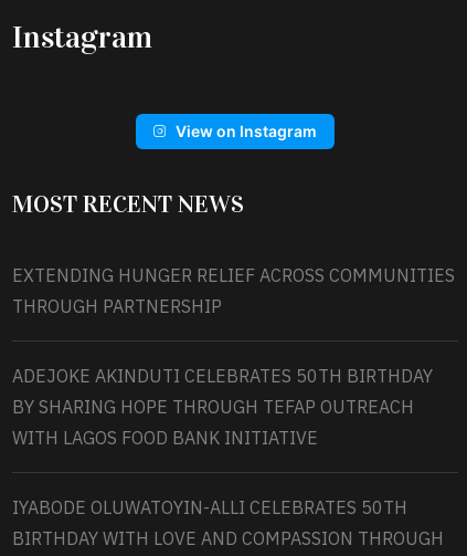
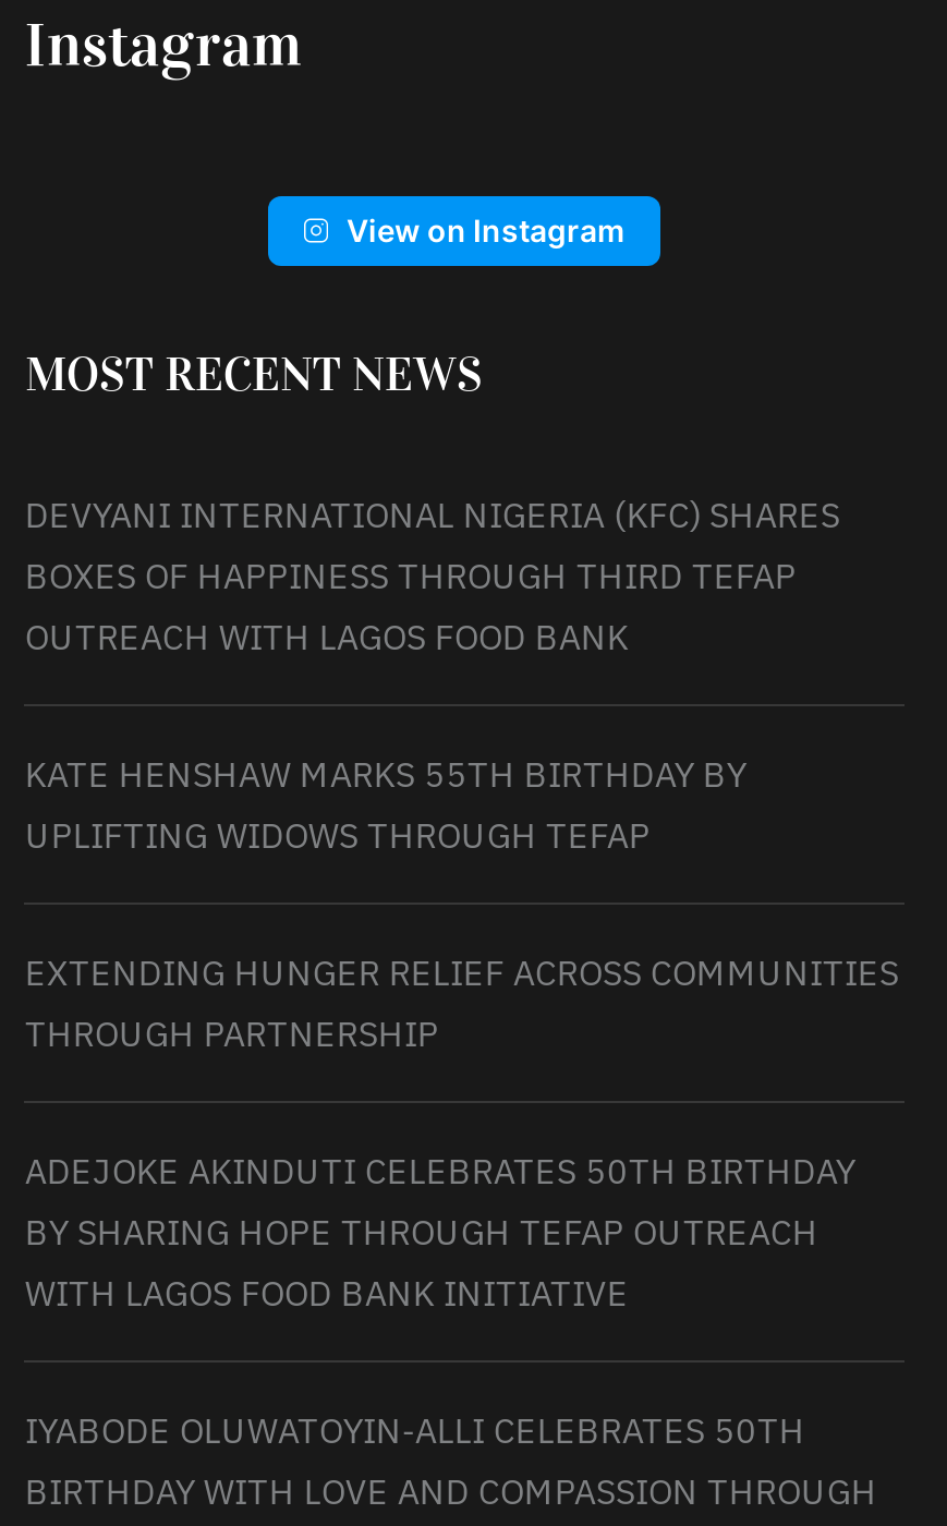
+ DEVYANI INTERNATIONAL NIGERIA (KFC) SHARES
+ BOXES OF HAPPINESS THROUGH THIRD TEFAP
+ OUTREACH WITH LAGOS FOOD BANK
+ KATE HENSHAW MARKS 55TH BIRTHDAY BY
+ UPLIFTING WIDOWS THROUGH TEFAP
